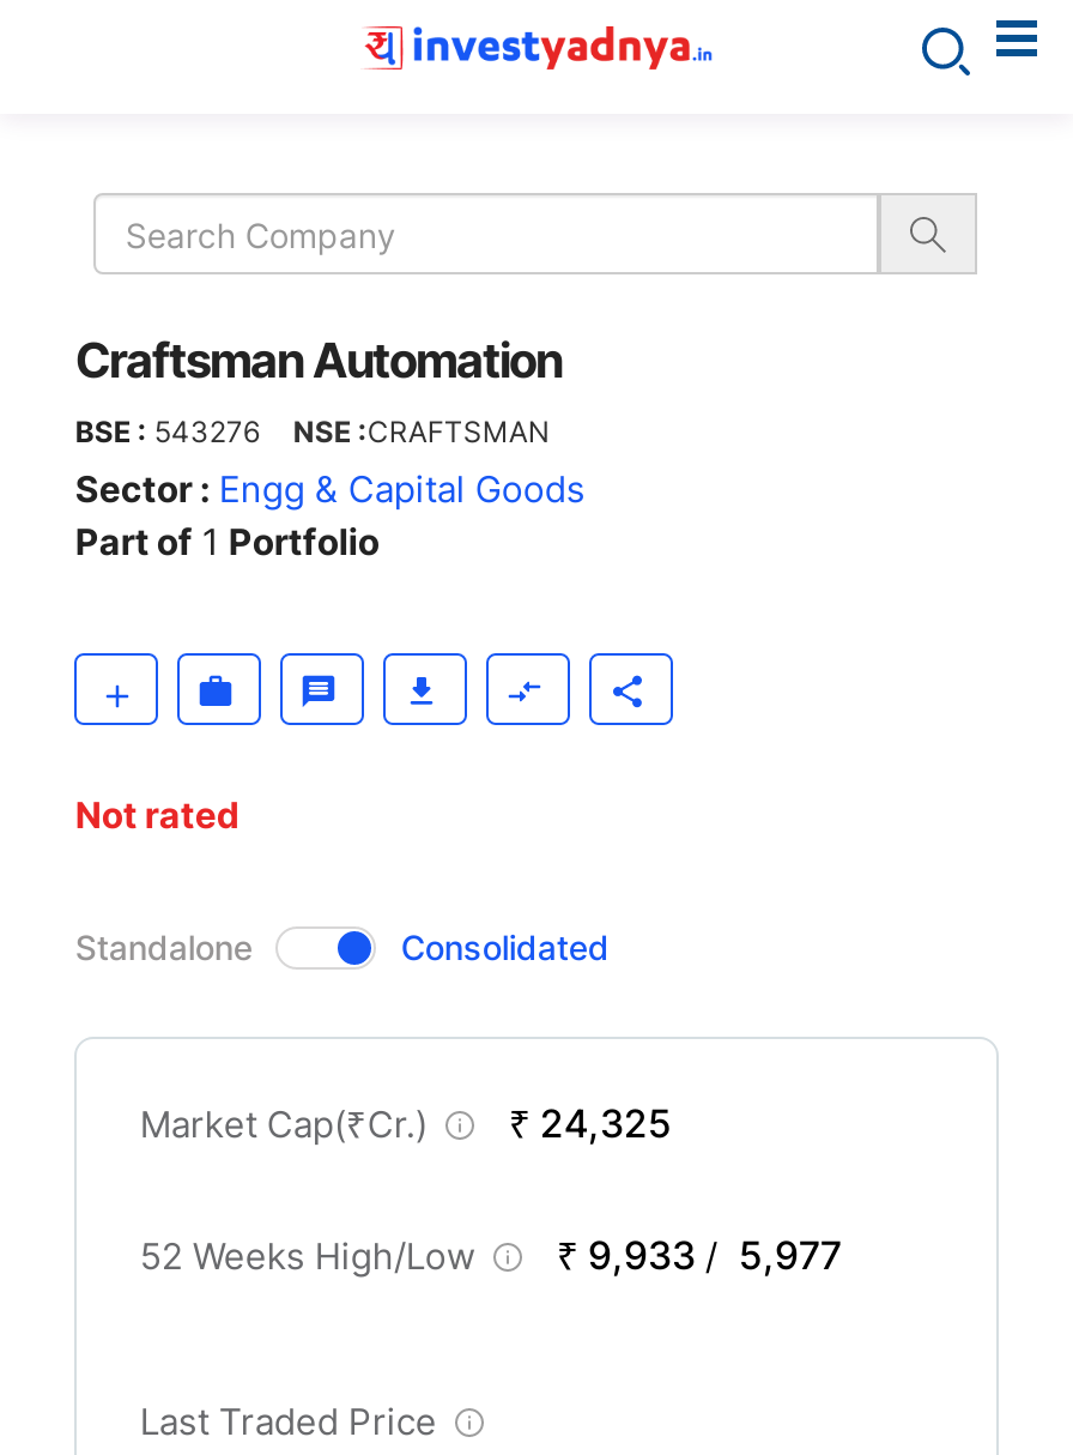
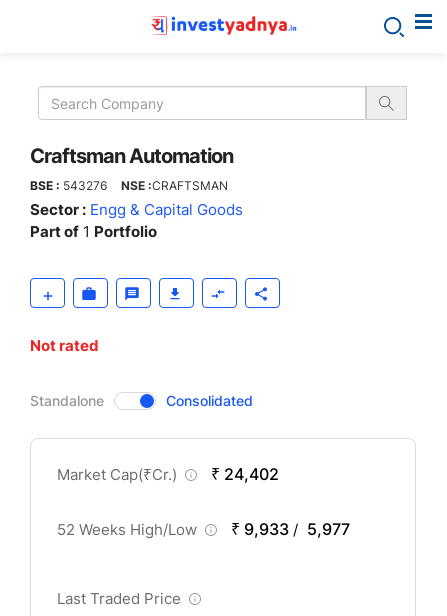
- Market Cap(₹Cr.) ₹ 24,325
+ Market Cap(₹Cr.) ₹ 24,402
